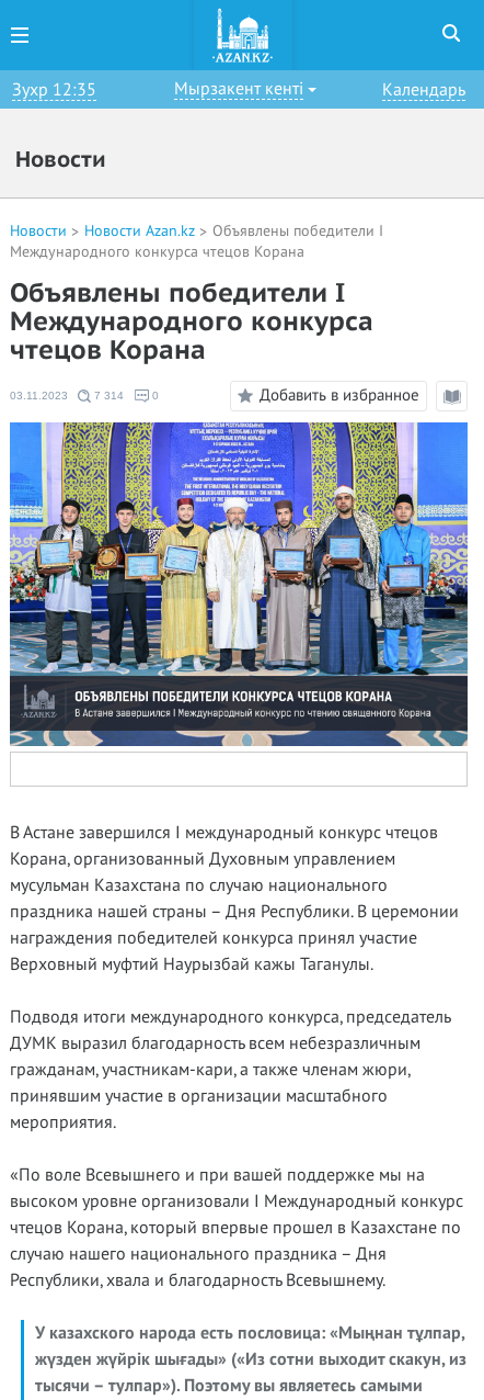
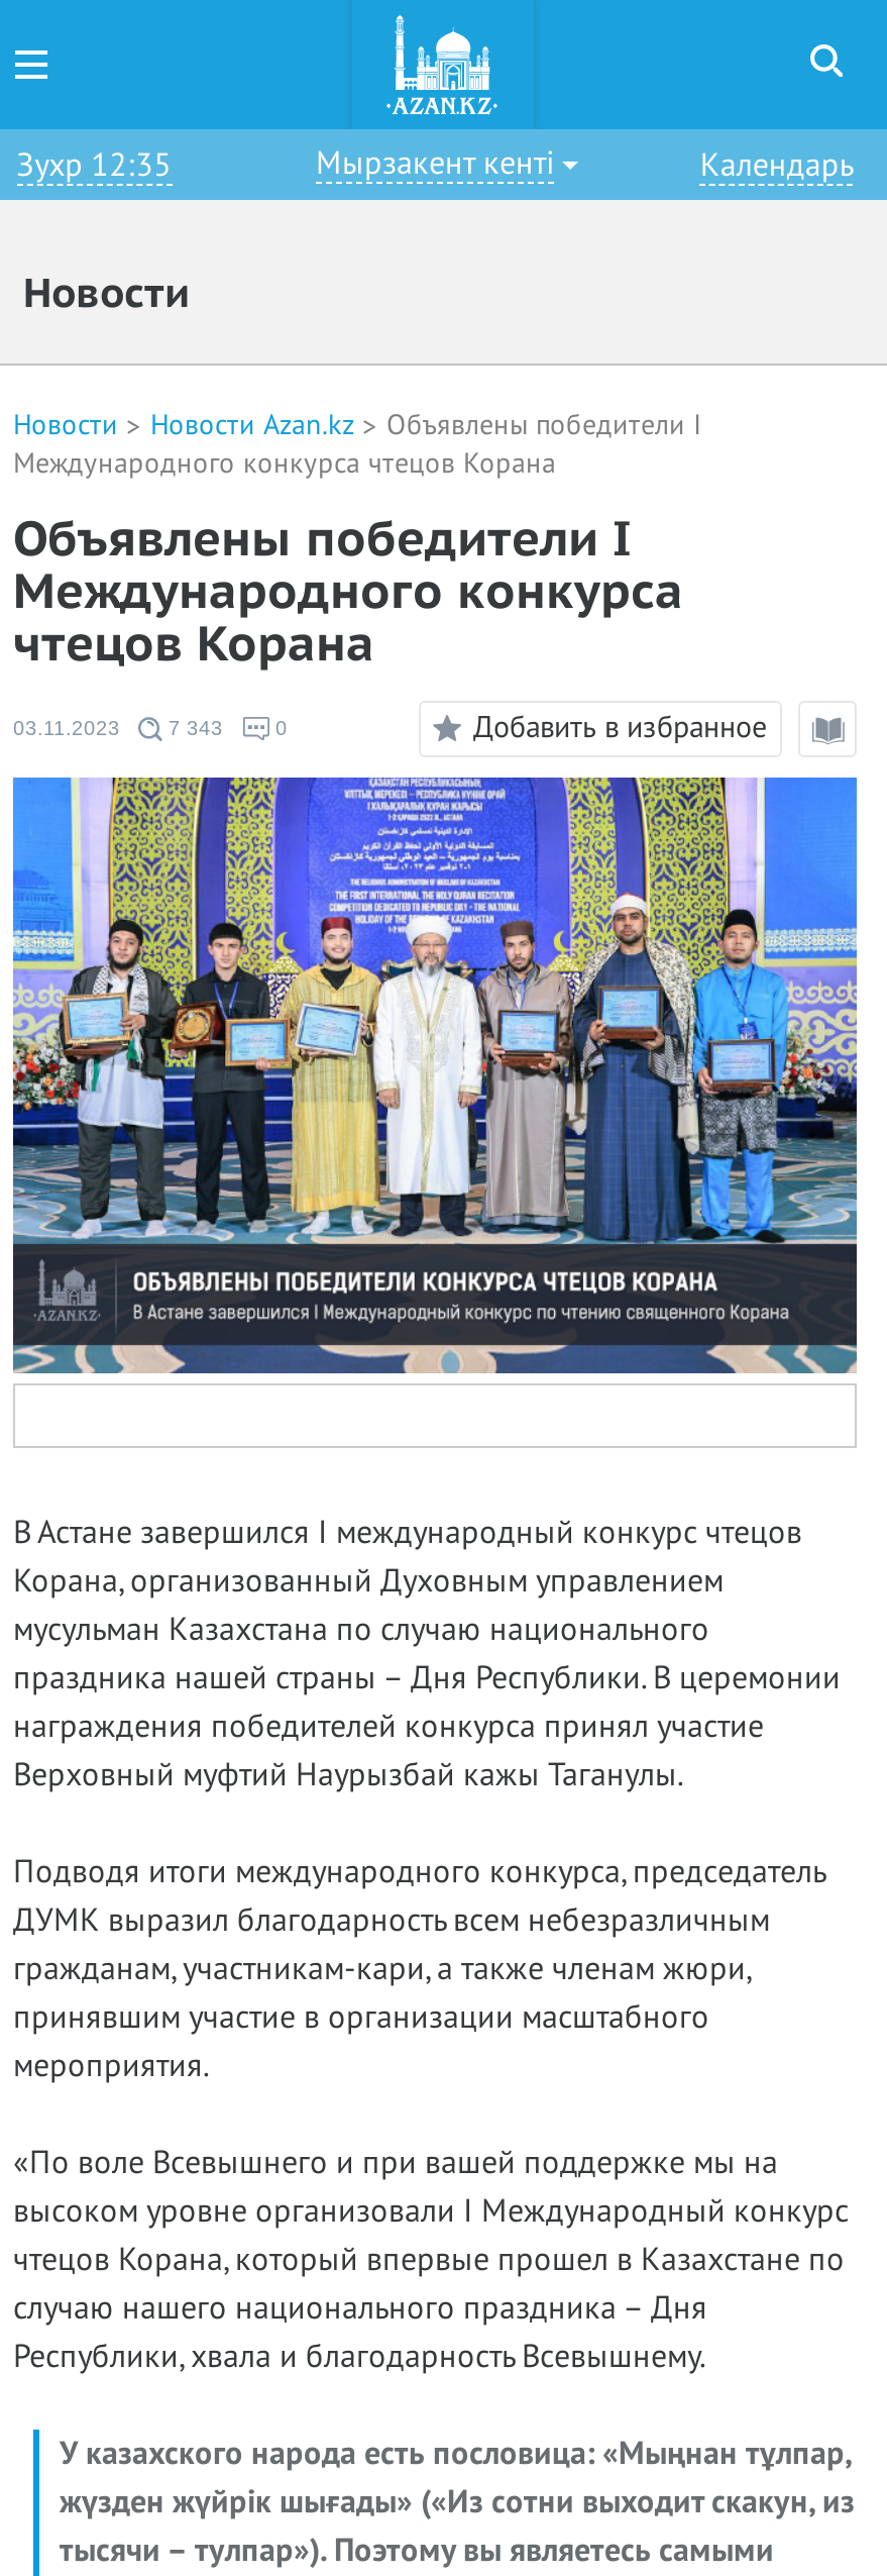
- 03.11.2023 7 314
+ 03.11.2023 7 343
